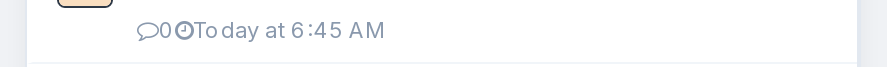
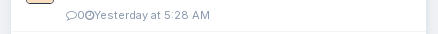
- Today at 6:45 AM
+ Yesterday at 5:28 AM
